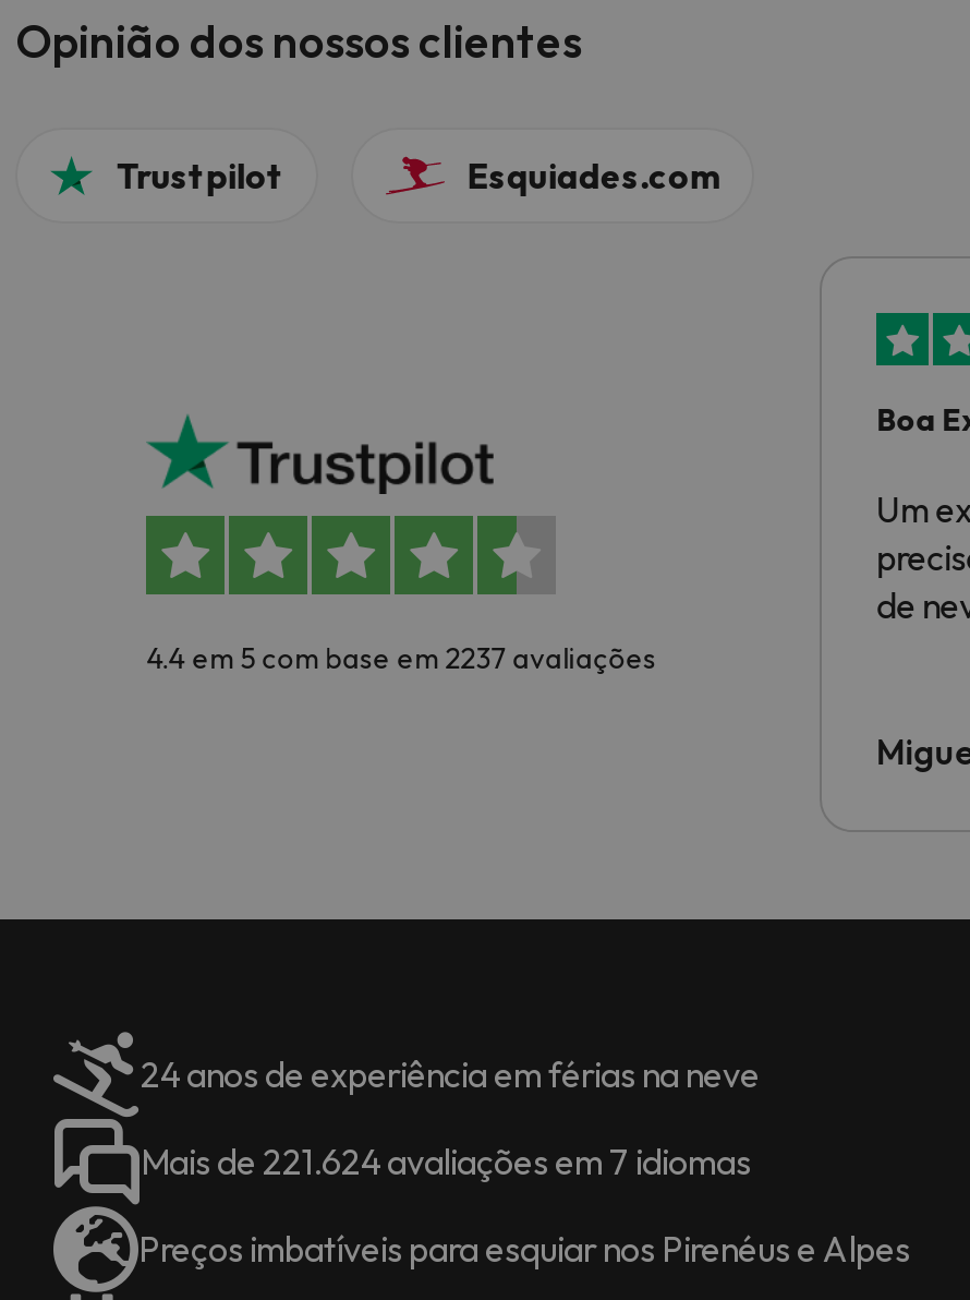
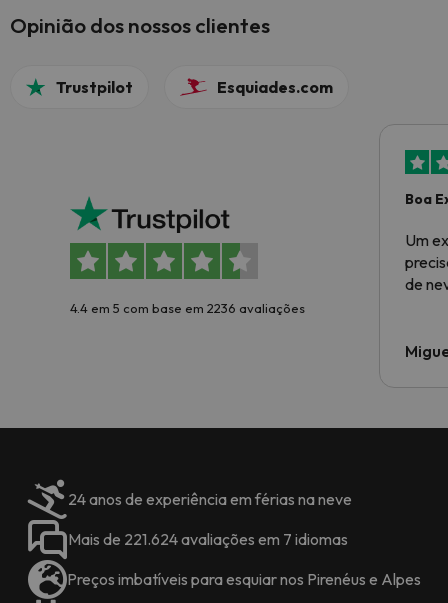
- 4.4 em 5 com base em 2237 avaliações
+ 4.4 em 5 com base em 2236 avaliações
